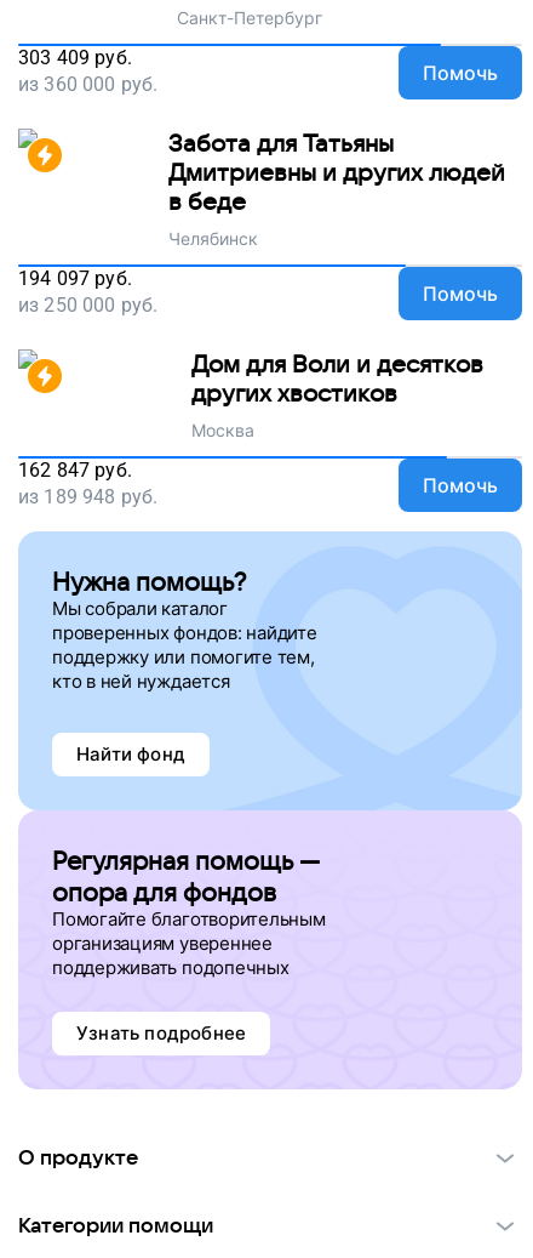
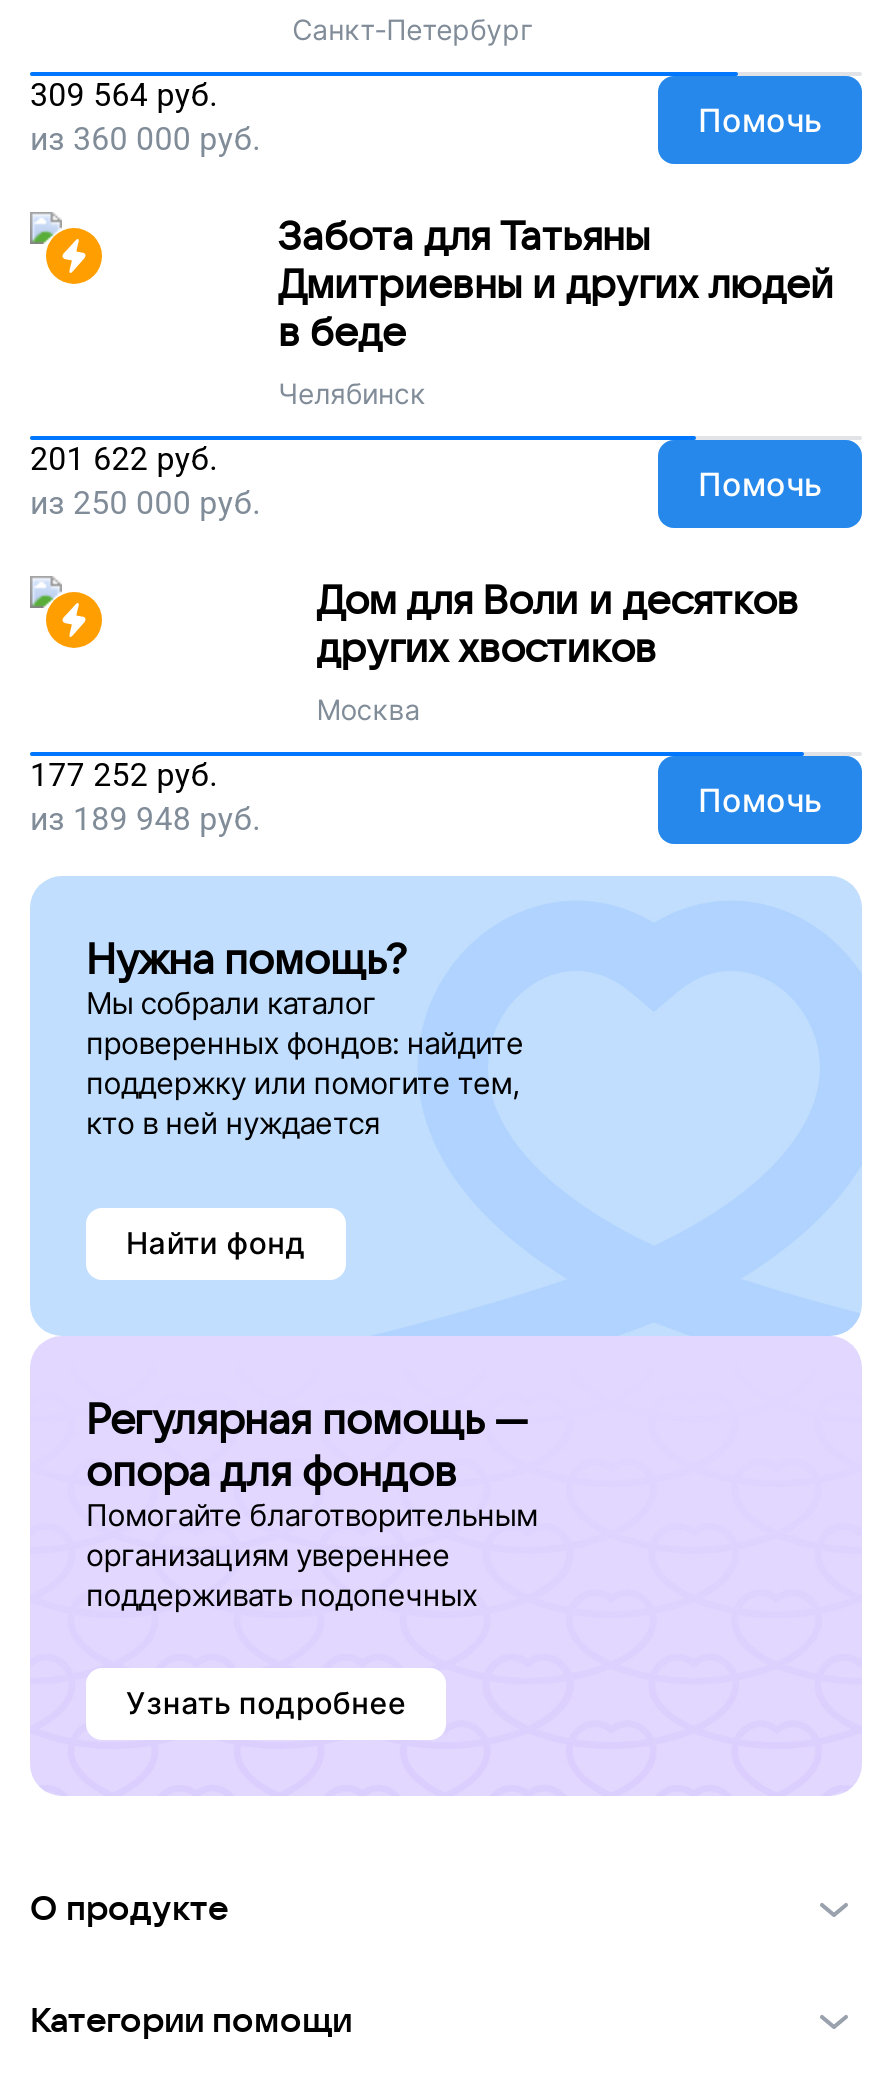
- 303 409 руб.
+ 309 564 руб.

- 194 097 руб.
+ 201 622 руб.

- 162 847 руб.
+ 177 252 руб.
